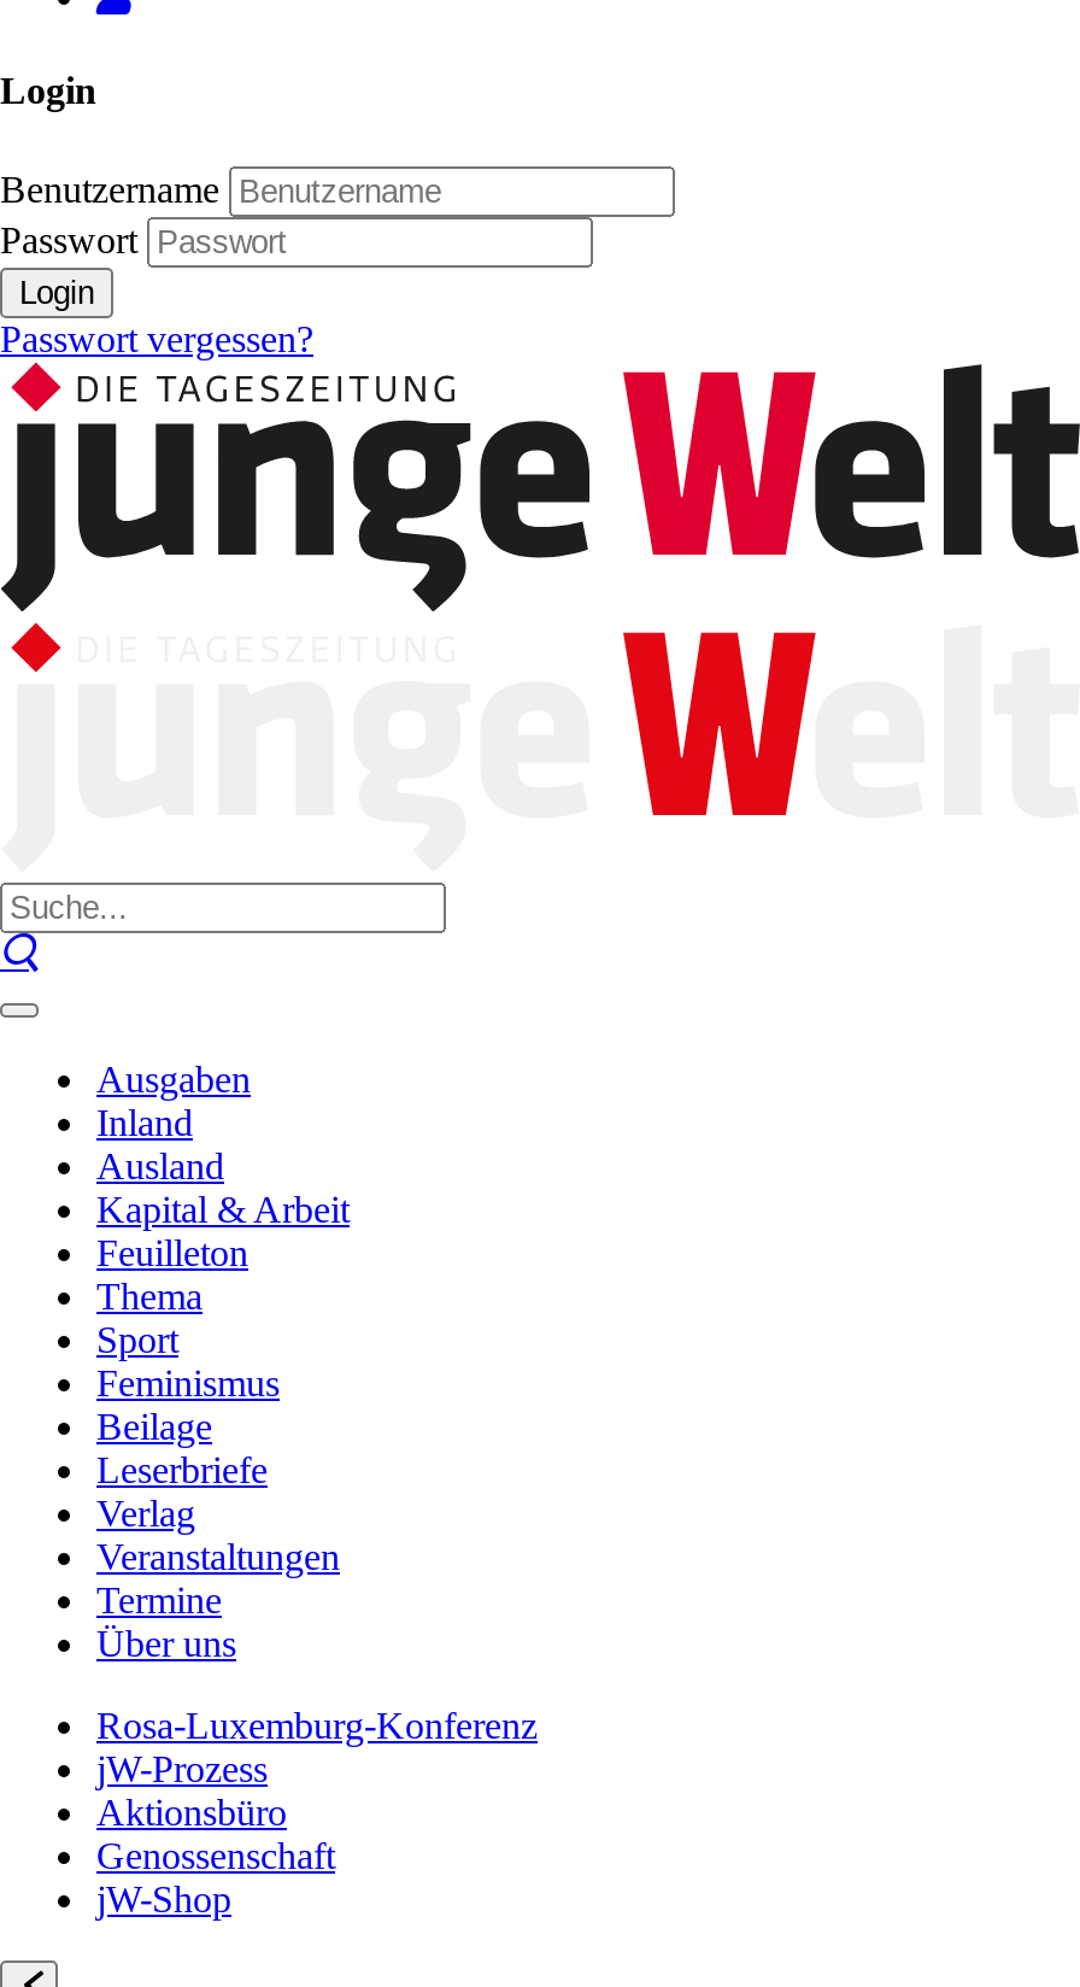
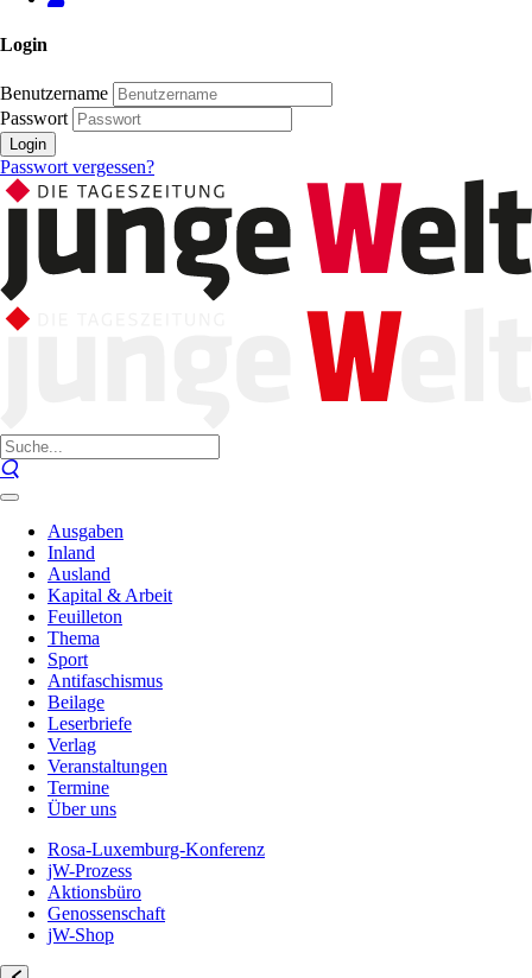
- Feminismus
+ Antifaschismus
